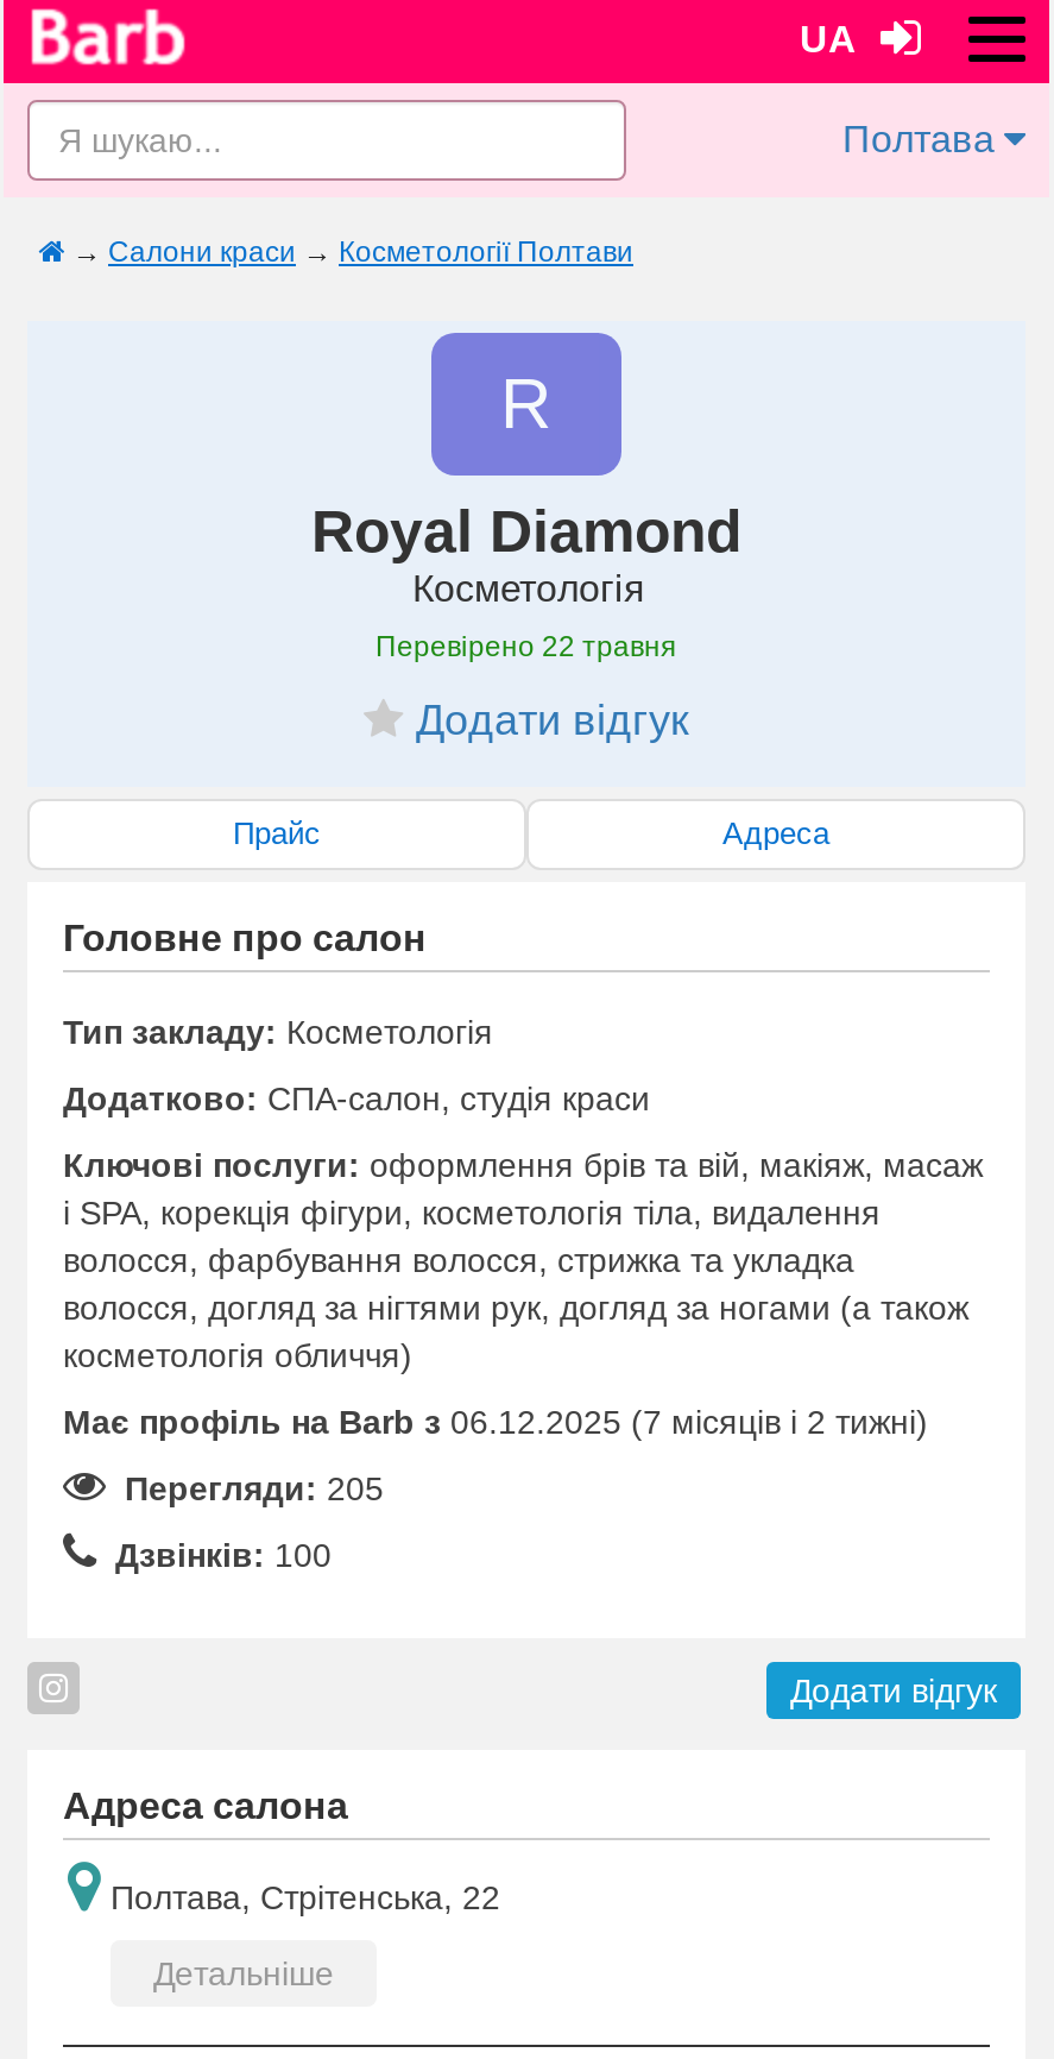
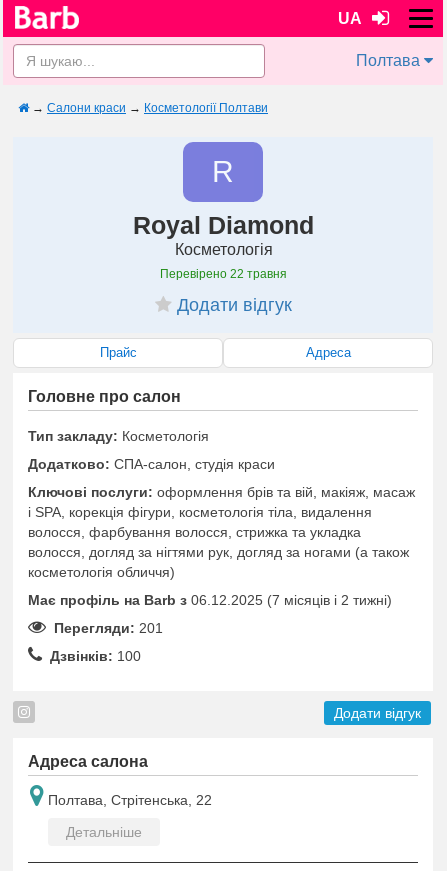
- Перегляди: 205
+ Перегляди: 201
